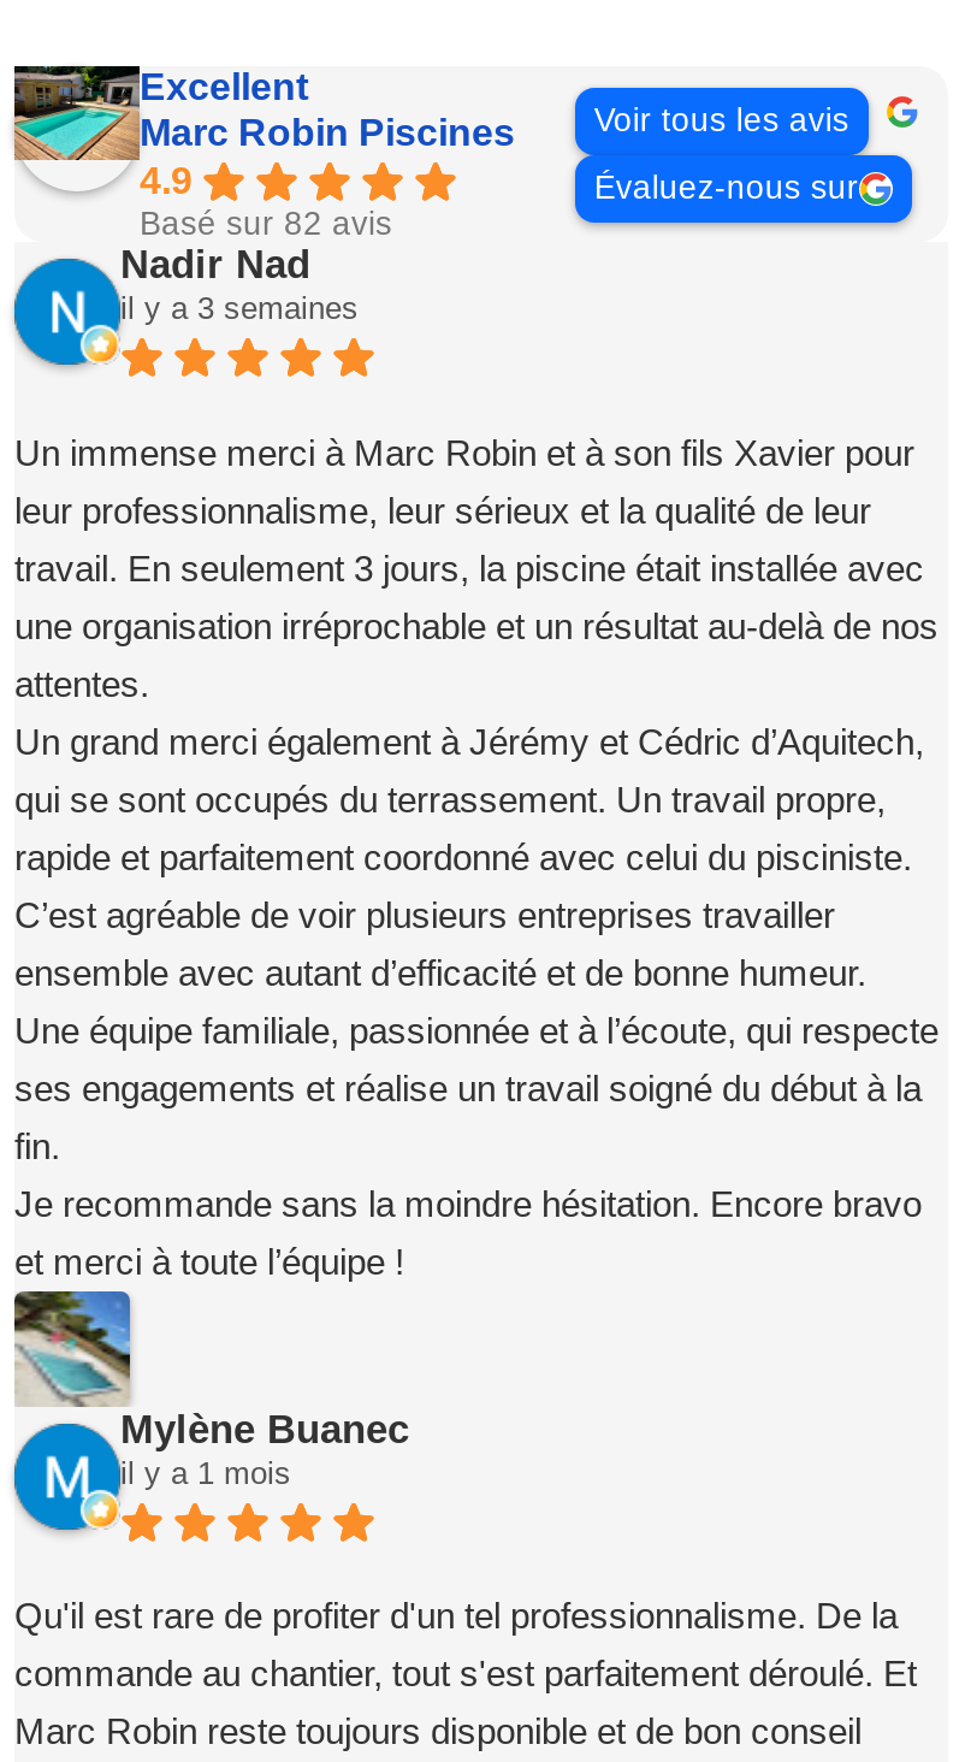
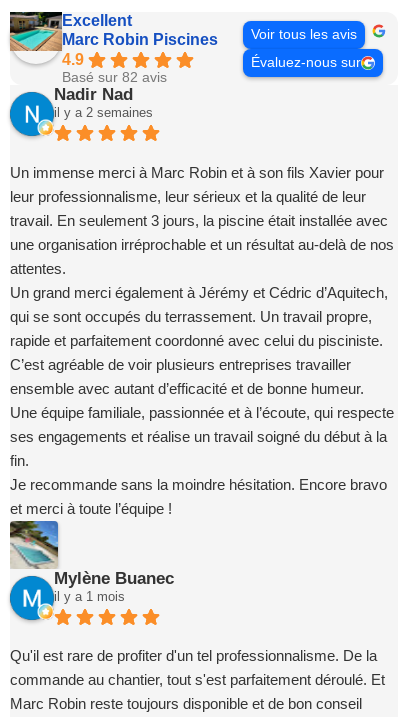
- il y a 3 semaines
+ il y a 2 semaines
